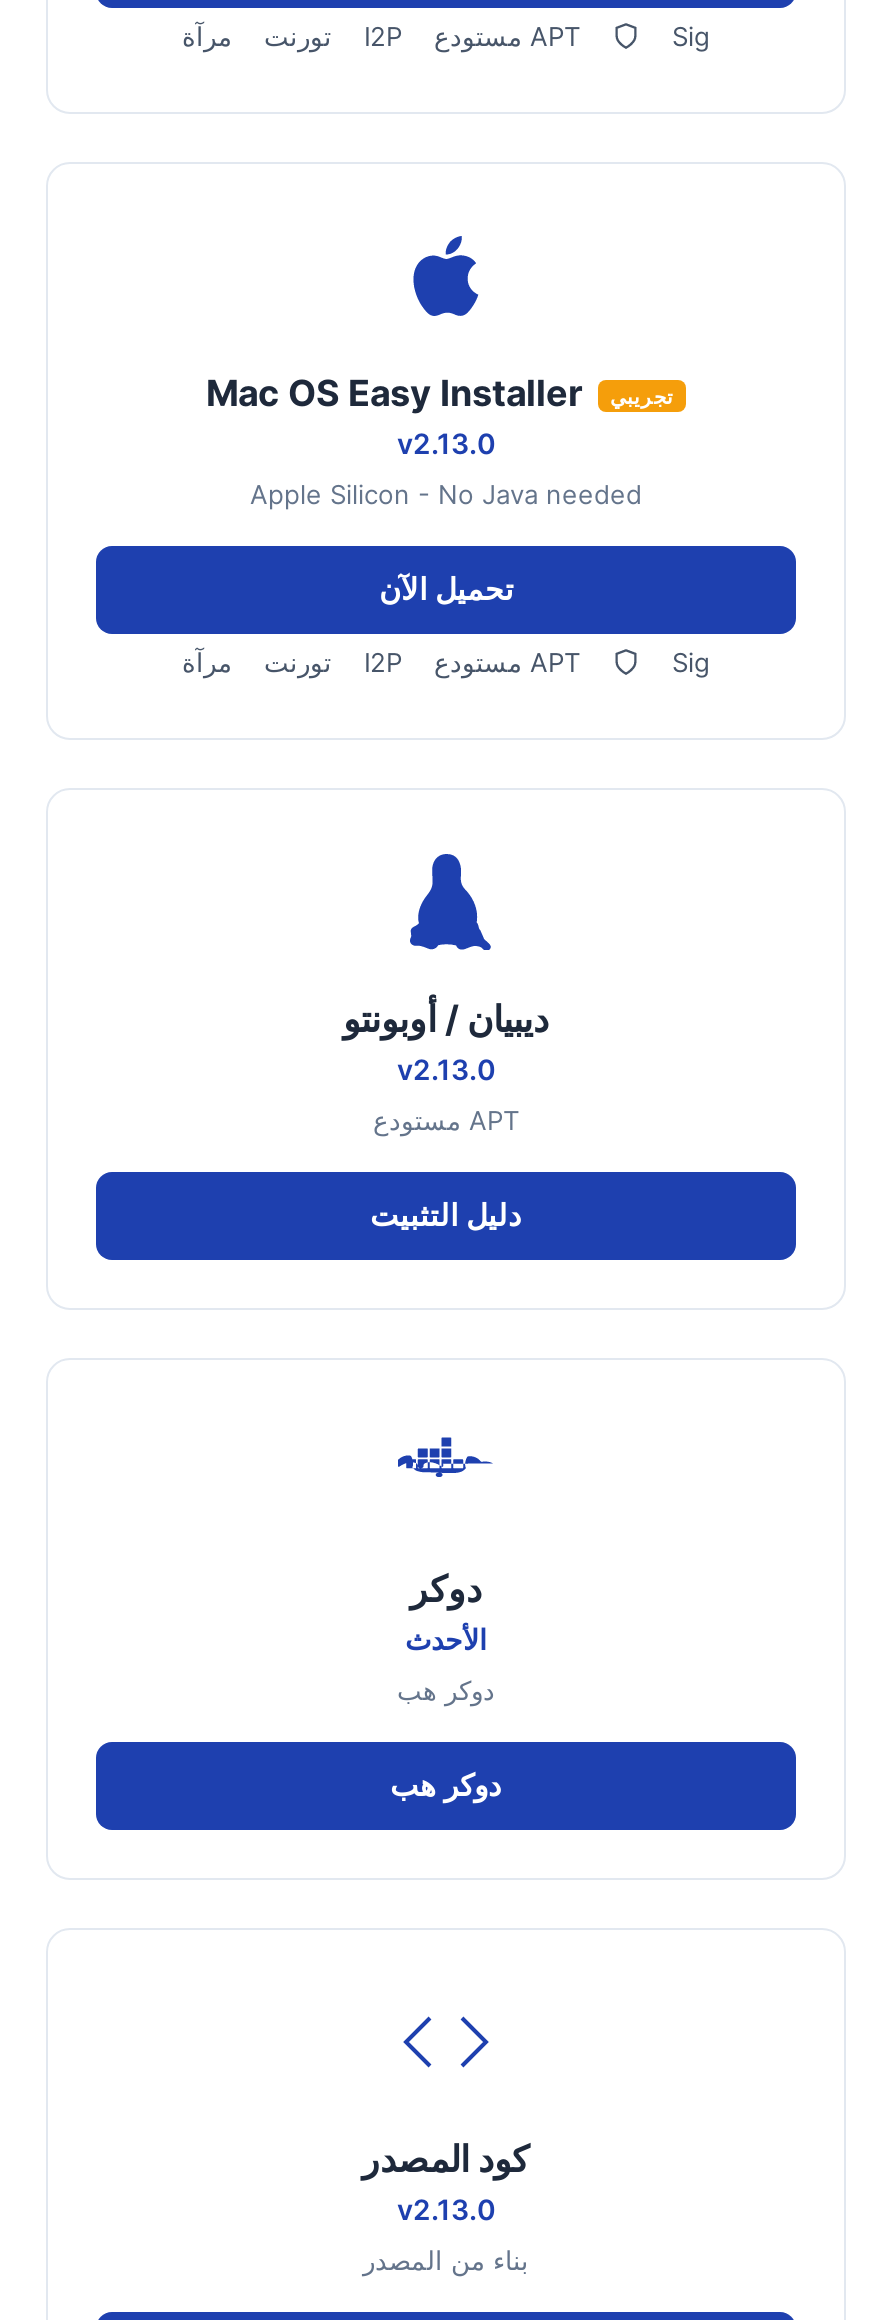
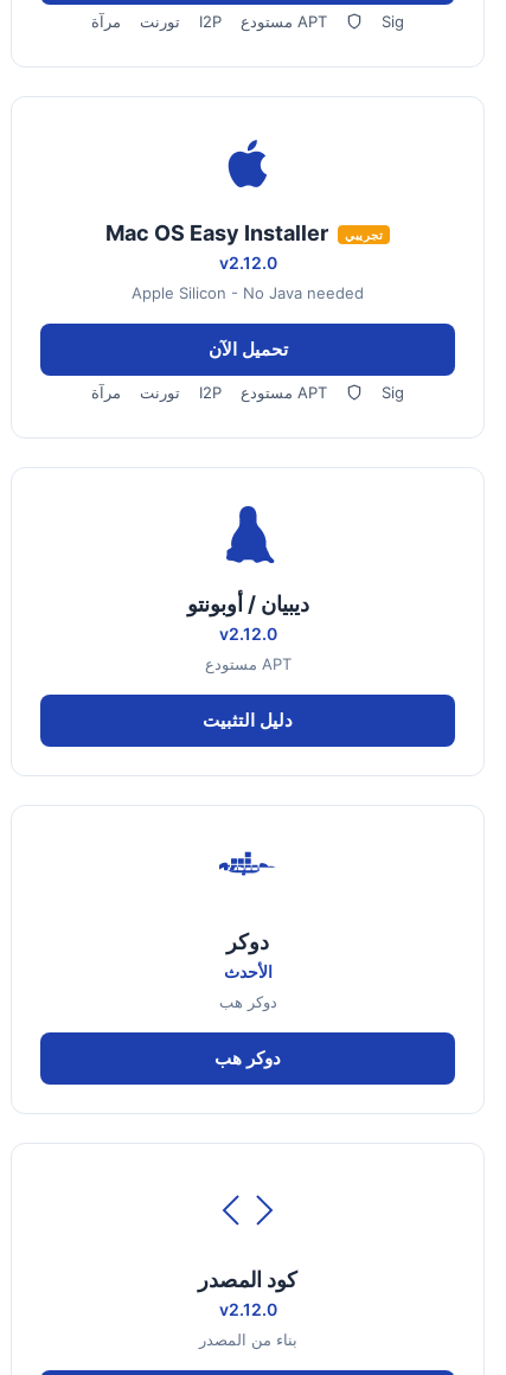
- v2.13.0
+ v2.12.0

- v2.13.0
+ v2.12.0

- v2.13.0
+ v2.12.0
